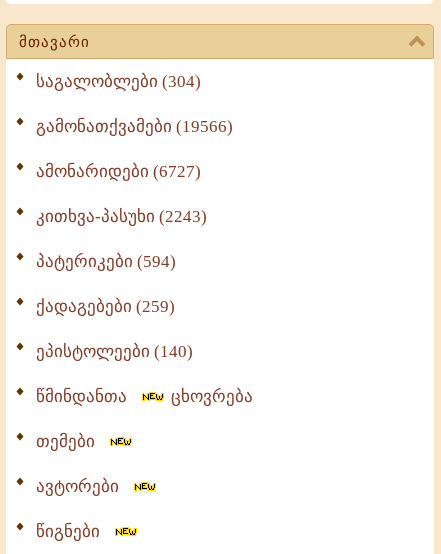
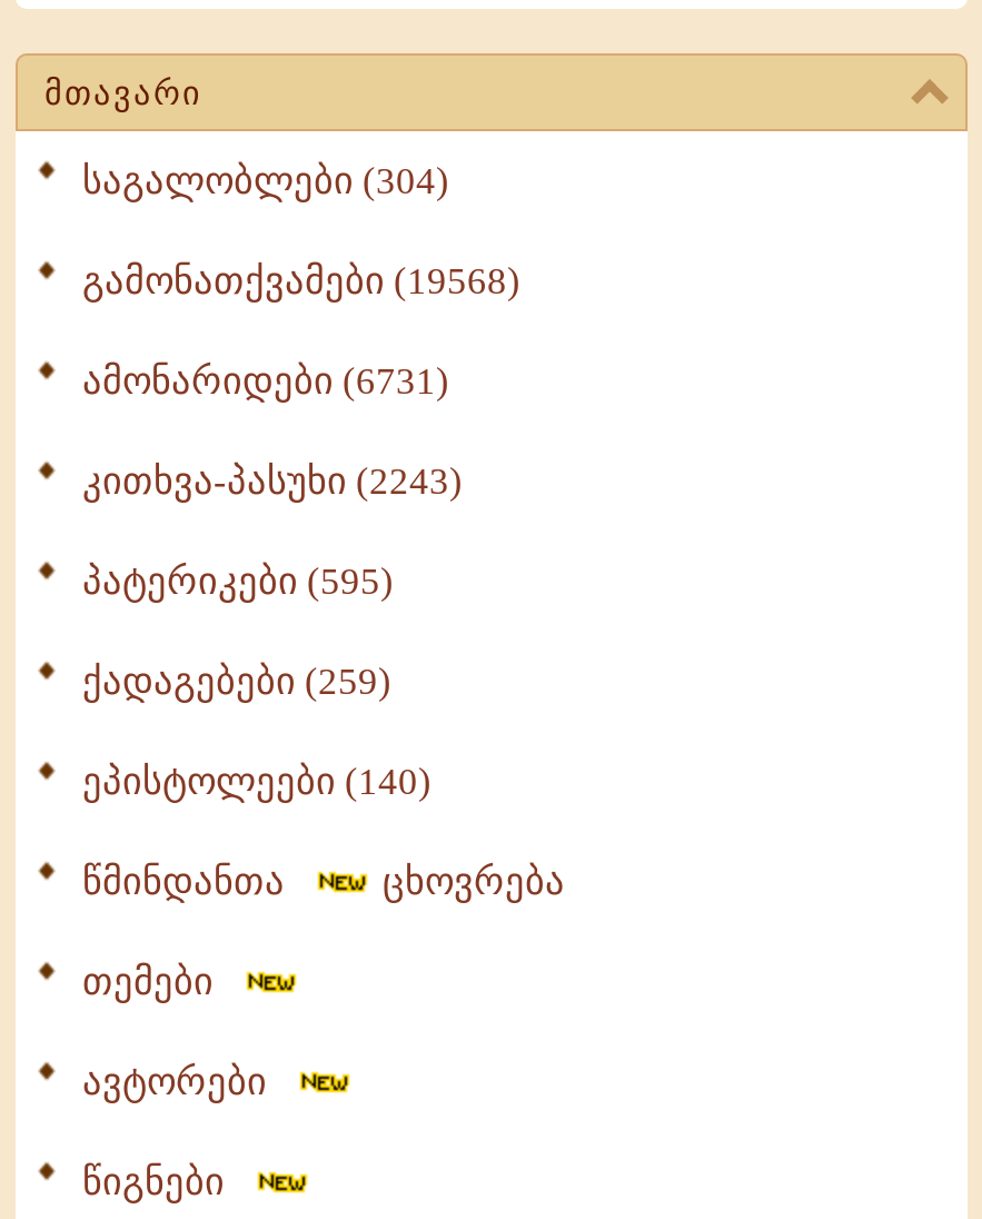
- გამონათქვამები (19566)
+ გამონათქვამები (19568)

- ამონარიდები (6727)
+ ამონარიდები (6731)

- პატერიკები (594)
+ პატერიკები (595)
